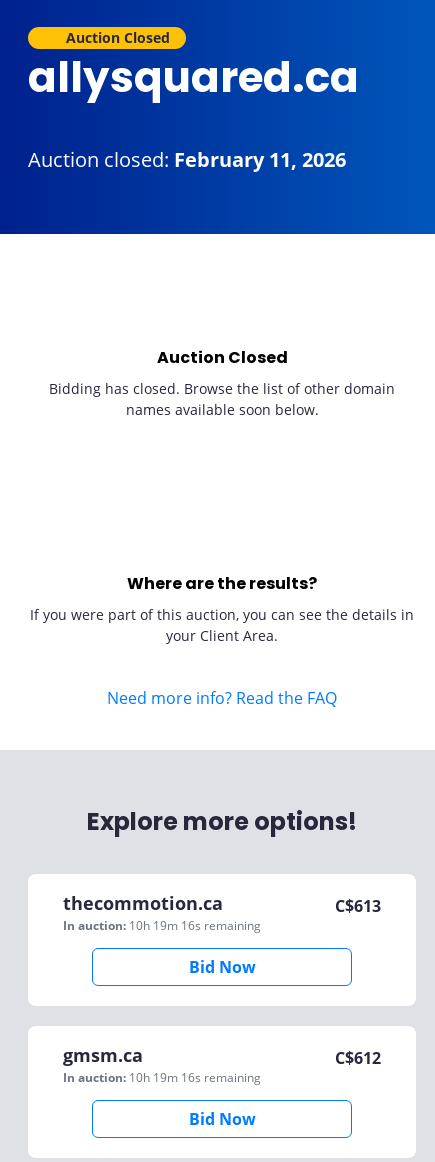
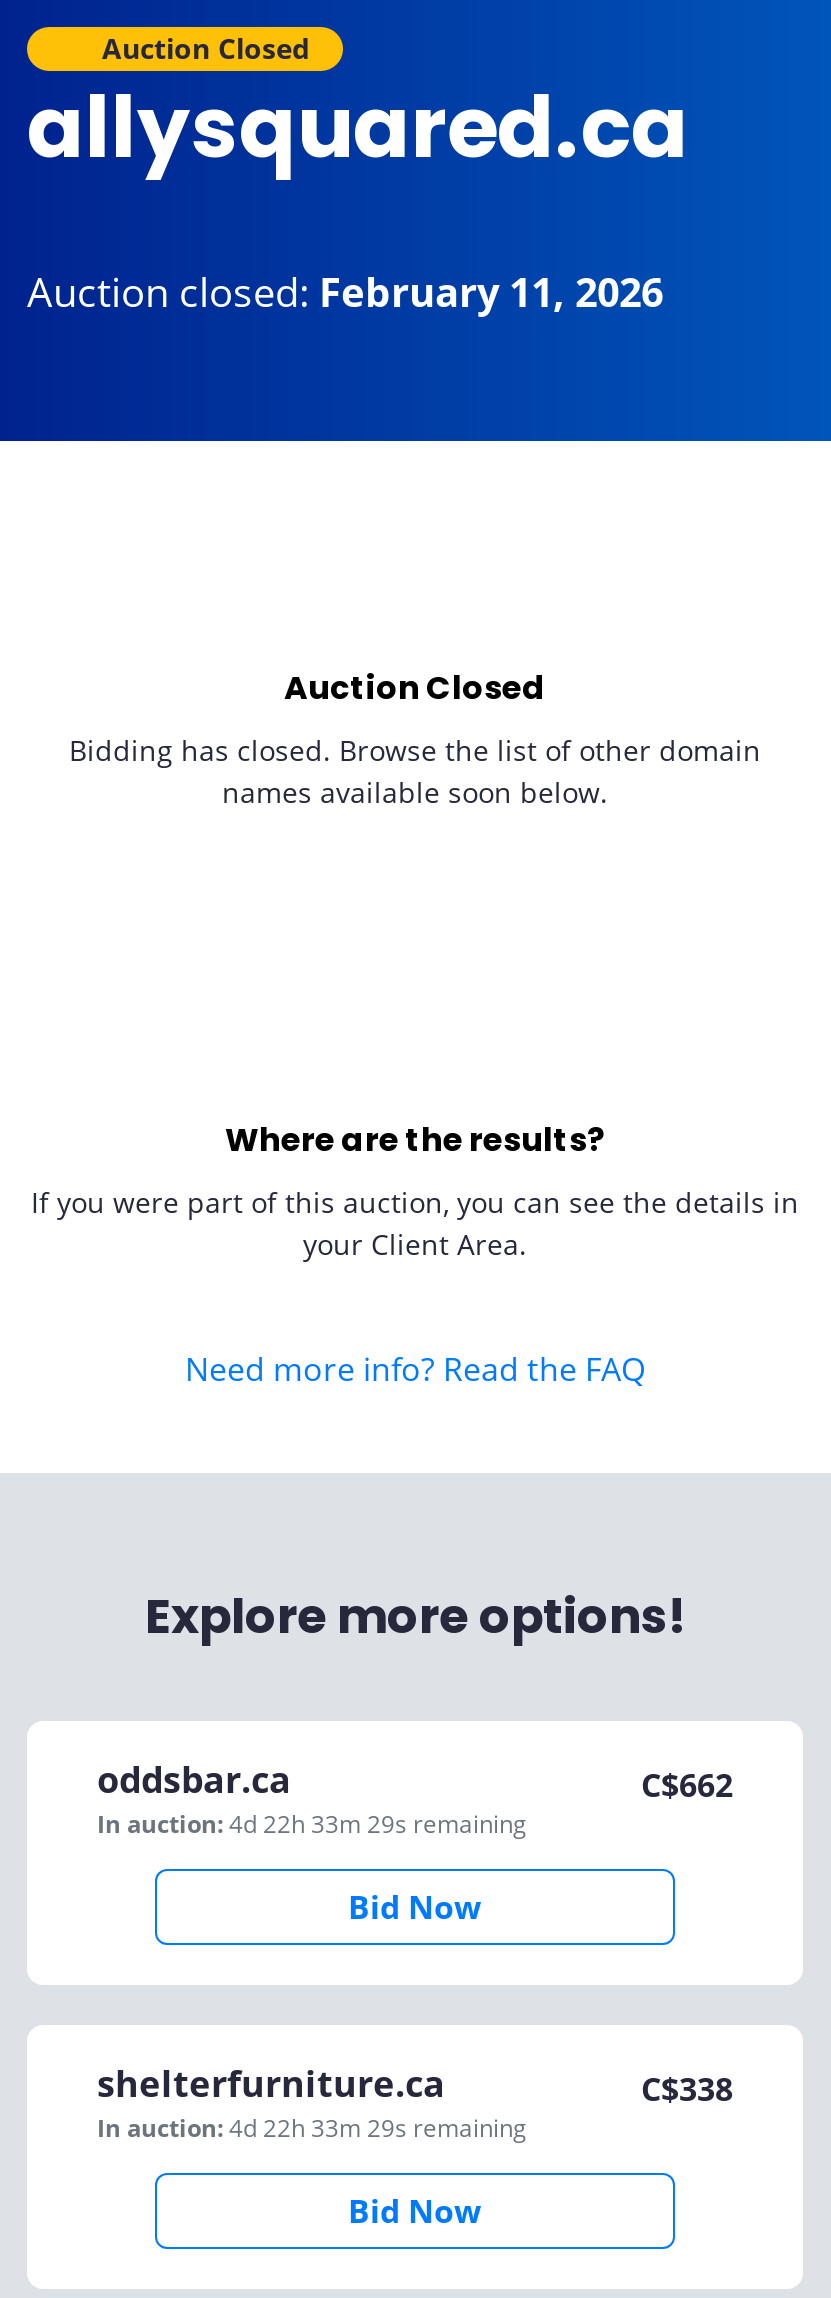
- thecommotion.ca
- In auction: 10h 19m 16s remaining
+ oddsbar.ca
+ In auction: 4d 22h 33m 29s remaining

- C$613
+ C$662

- gmsm.ca
- In auction: 10h 19m 16s remaining
+ shelterfurniture.ca
+ In auction: 4d 22h 33m 29s remaining

- C$612
+ C$338
